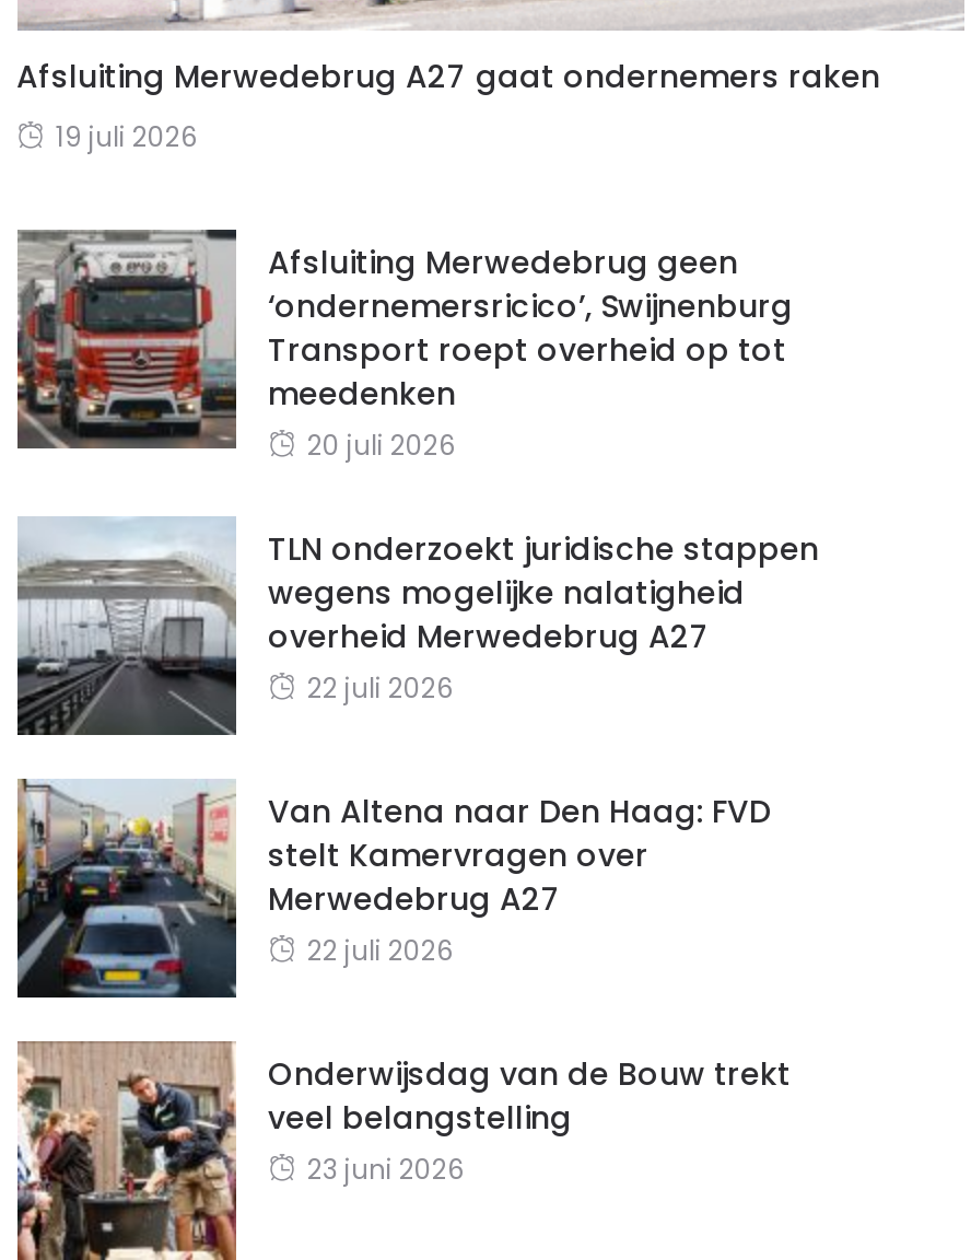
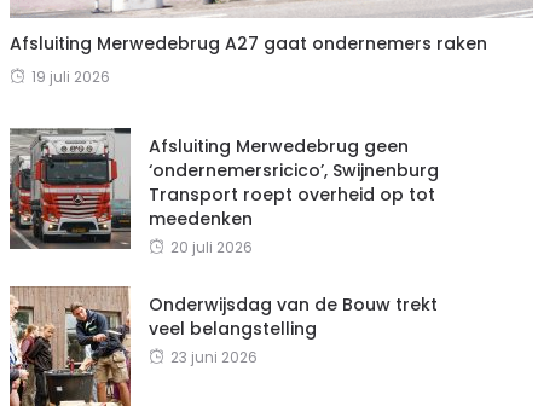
- [image]
- TLN onderzoekt juridische stappen
- wegens mogelijke nalatigheid
- overheid Merwedebrug A27
- 22 juli 2026
- Van Altena naar Den Haag: FVD
- stelt Kamervragen over
- Merwedebrug A27
- 22 juli 2026

- [image]
